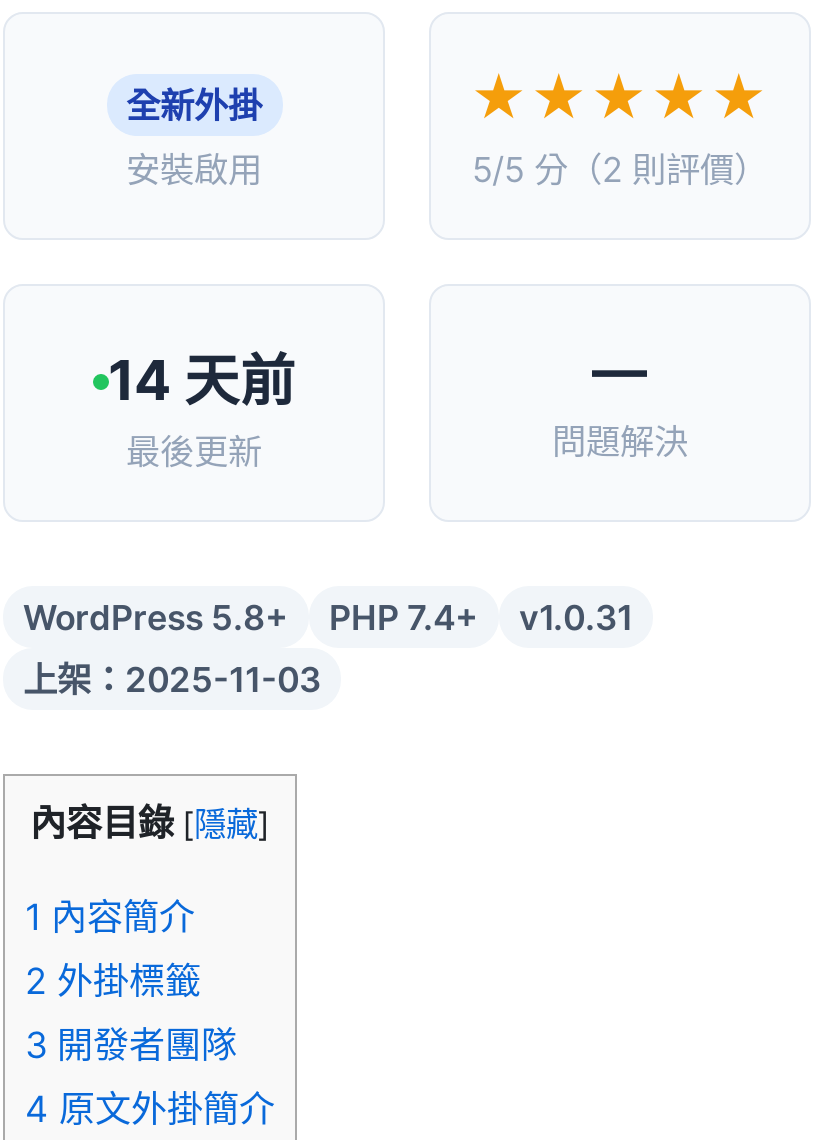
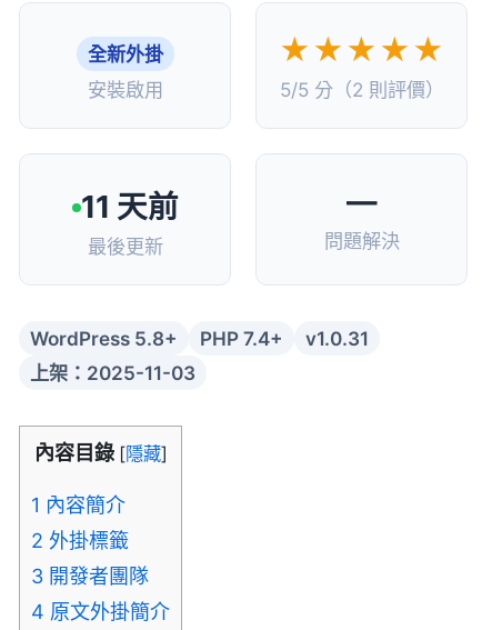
- 14 天前
+ 11 天前
